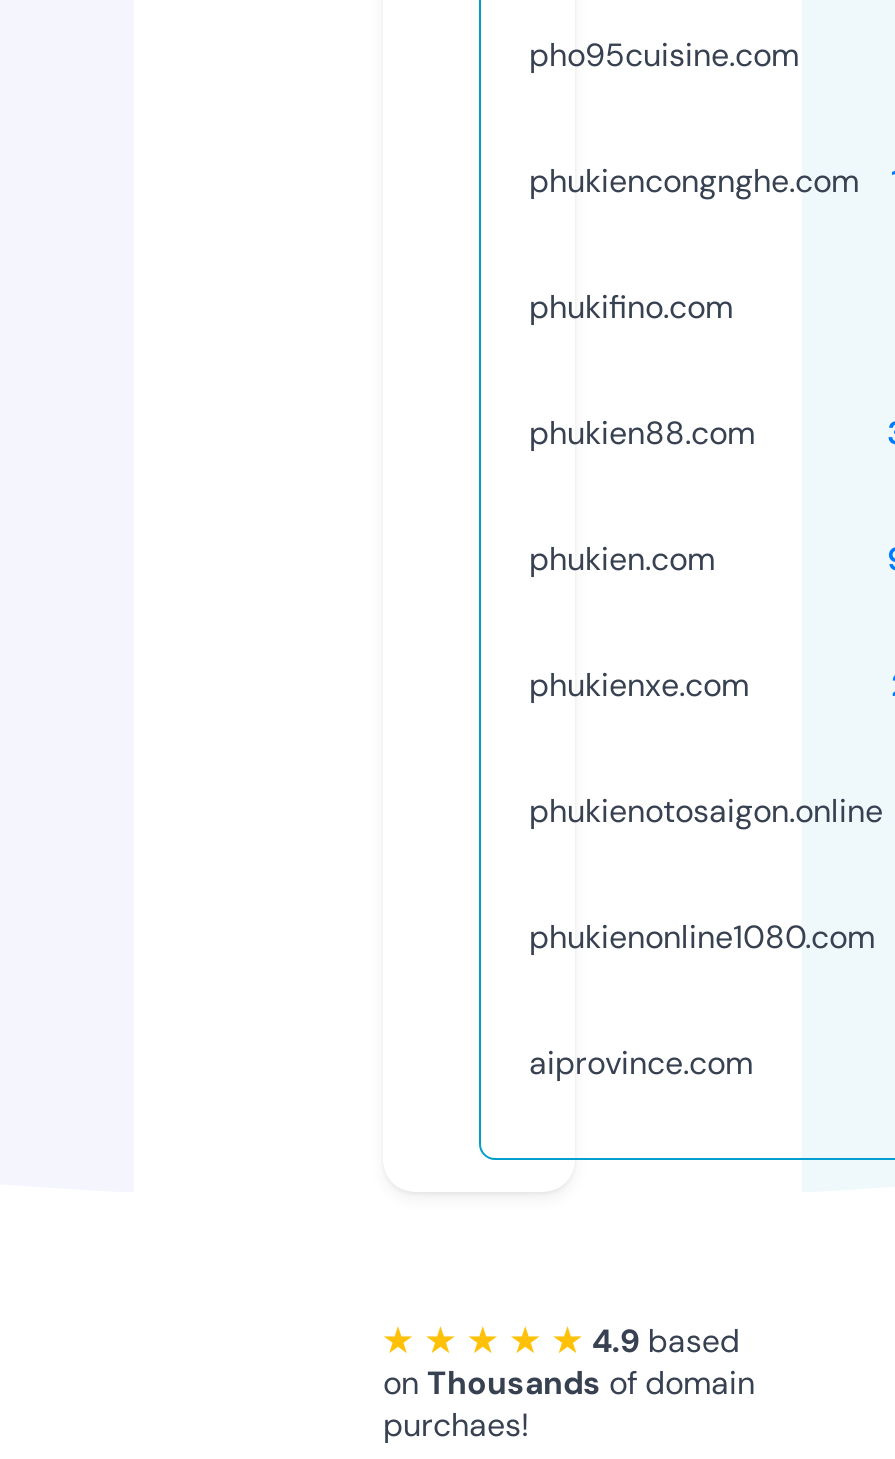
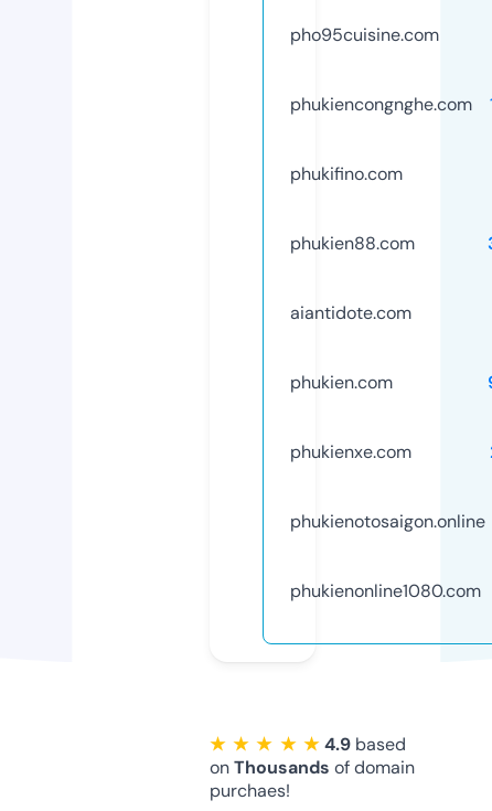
+ aiantidote.com

moved down: phukien.com | phukienxe.com | phukienotosaigon.online | phukienonline1080.com

- aiprovince.com
